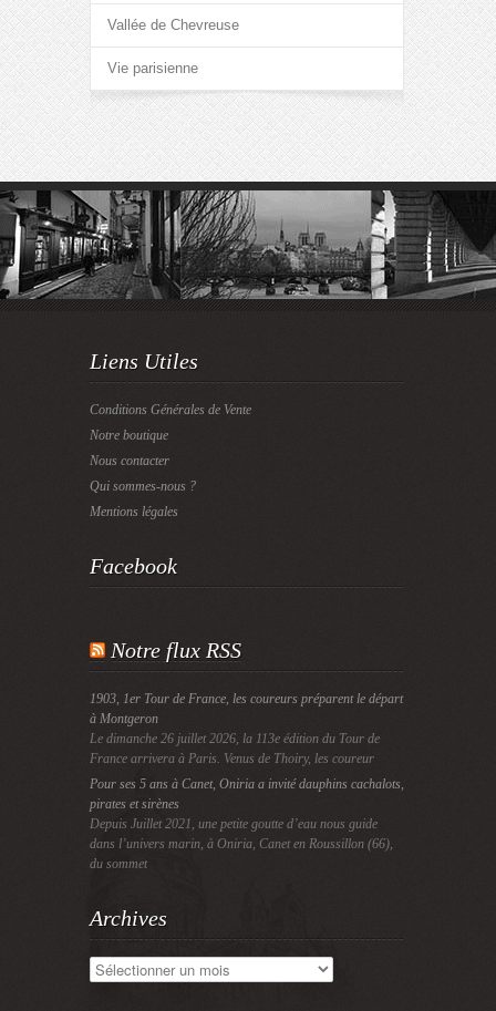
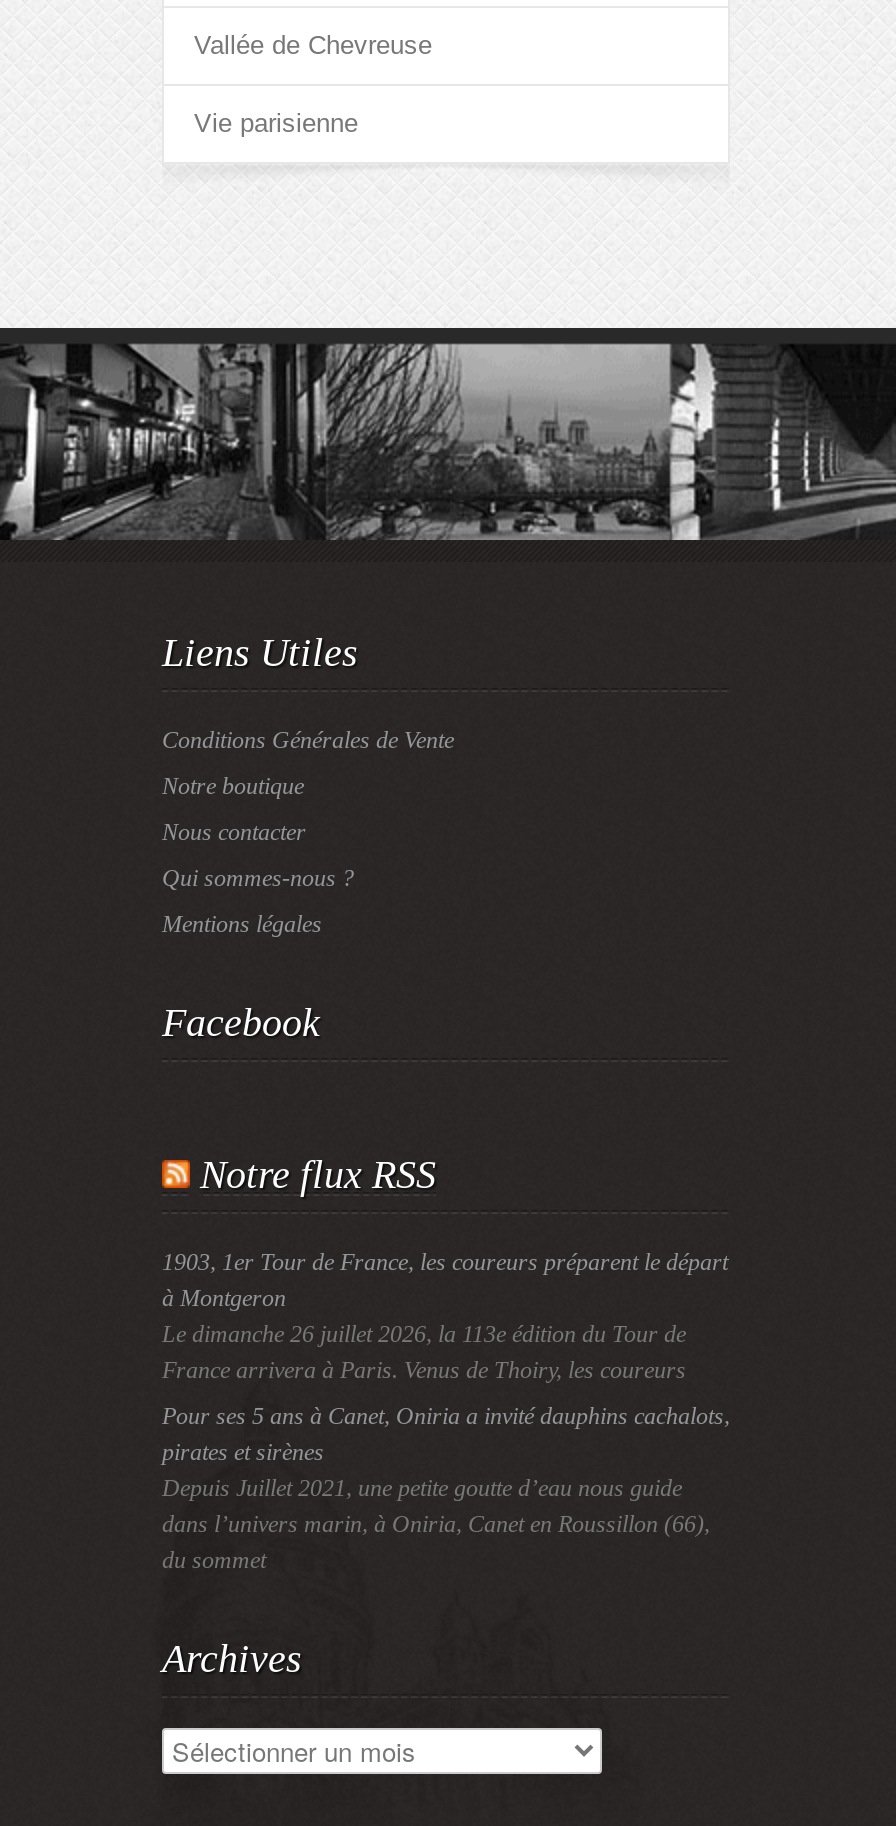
- France arrivera à Paris. Venus de Thoiry, les coureur
+ France arrivera à Paris. Venus de Thoiry, les coureurs
